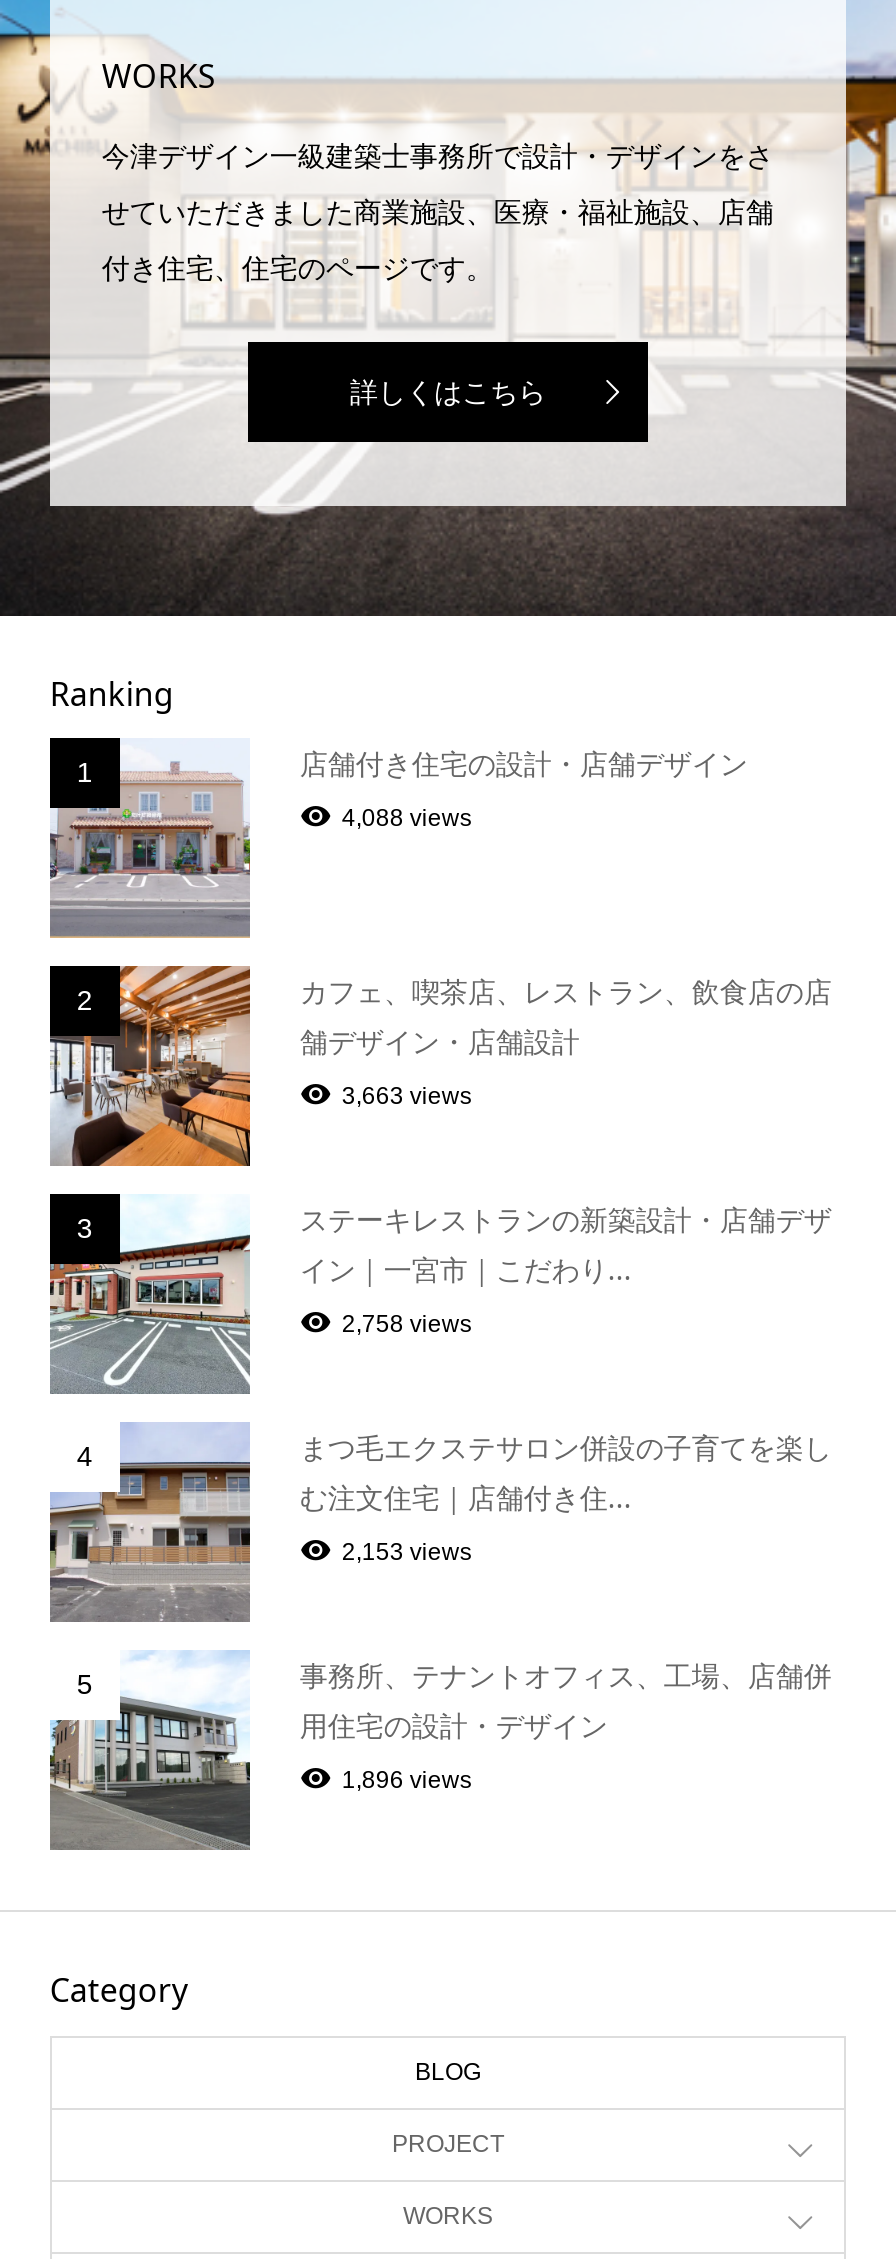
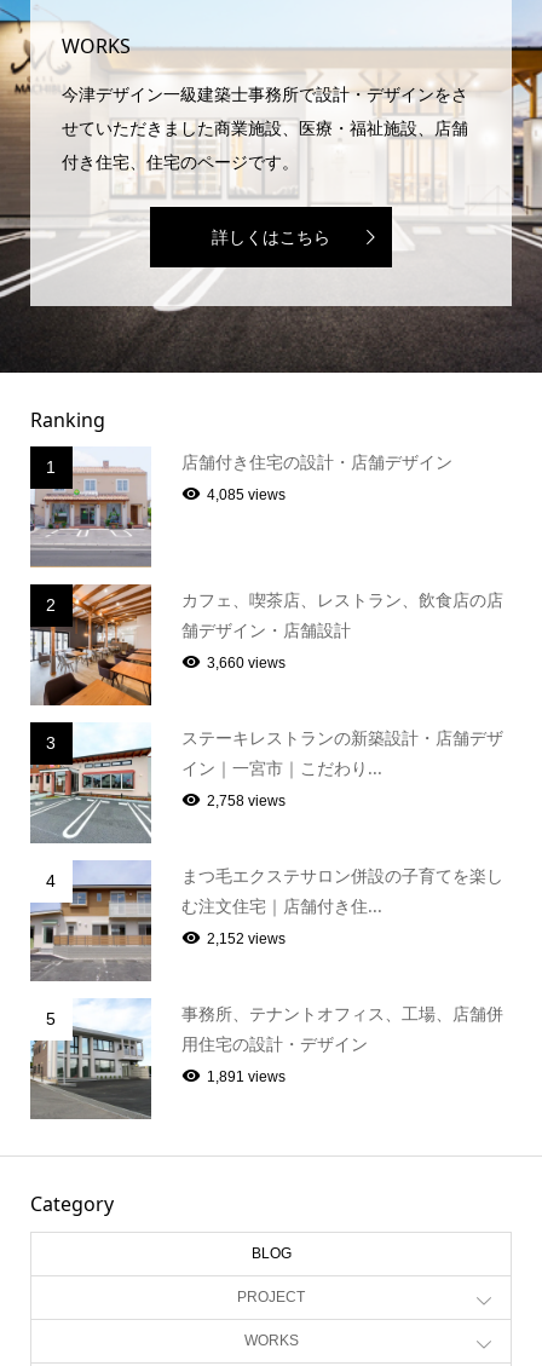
- 4,088 views
+ 4,085 views

- 3,663 views
+ 3,660 views

- 2,153 views
+ 2,152 views

- 1,896 views
+ 1,891 views
